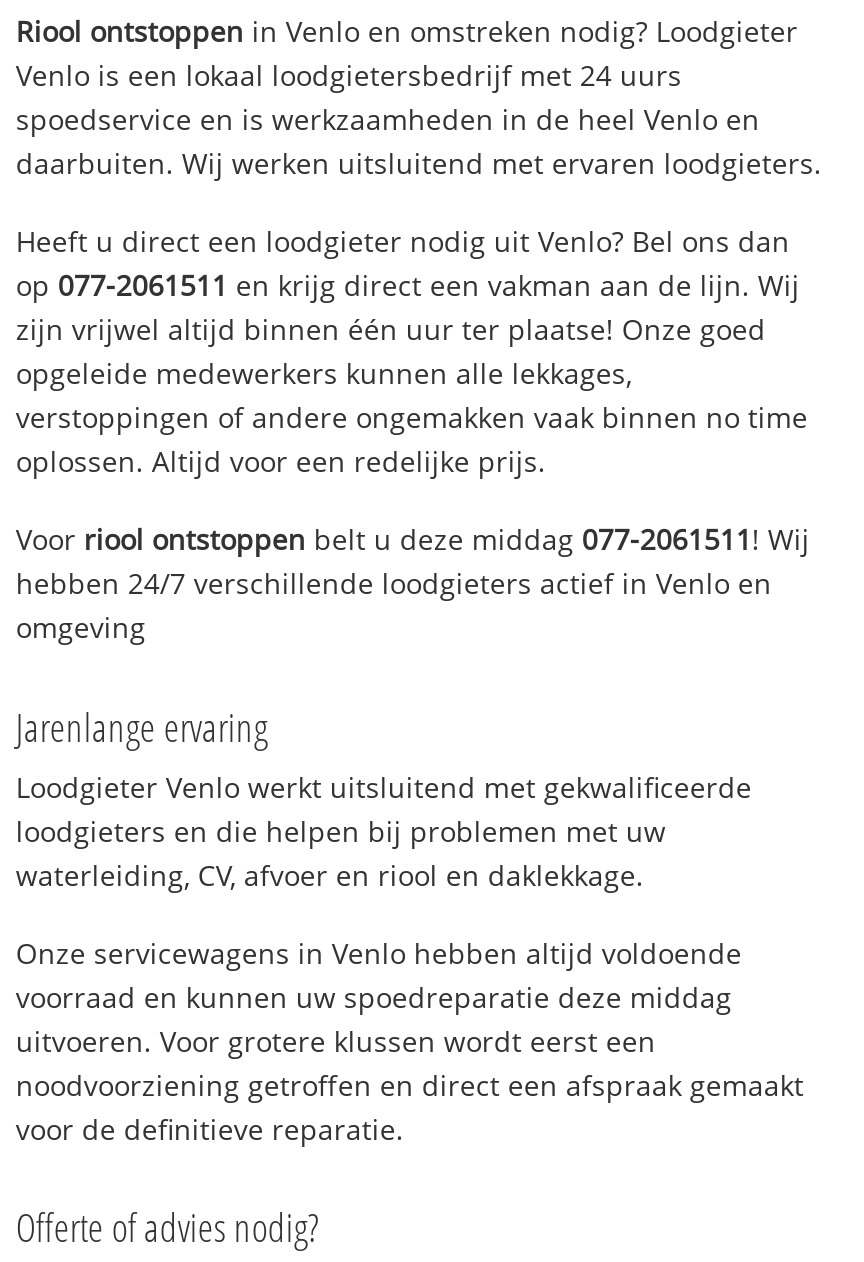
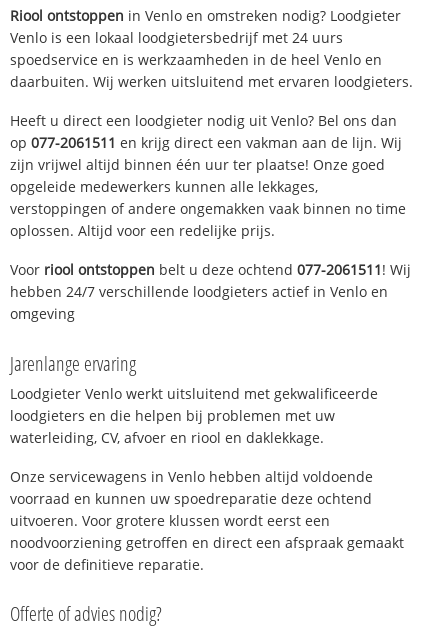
- Voor riool ontstoppen belt u deze middag 077-2061511! Wij
+ Voor riool ontstoppen belt u deze ochtend 077-2061511! Wij

- voorraad en kunnen uw spoedreparatie deze middag
+ voorraad en kunnen uw spoedreparatie deze ochtend
